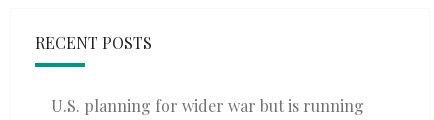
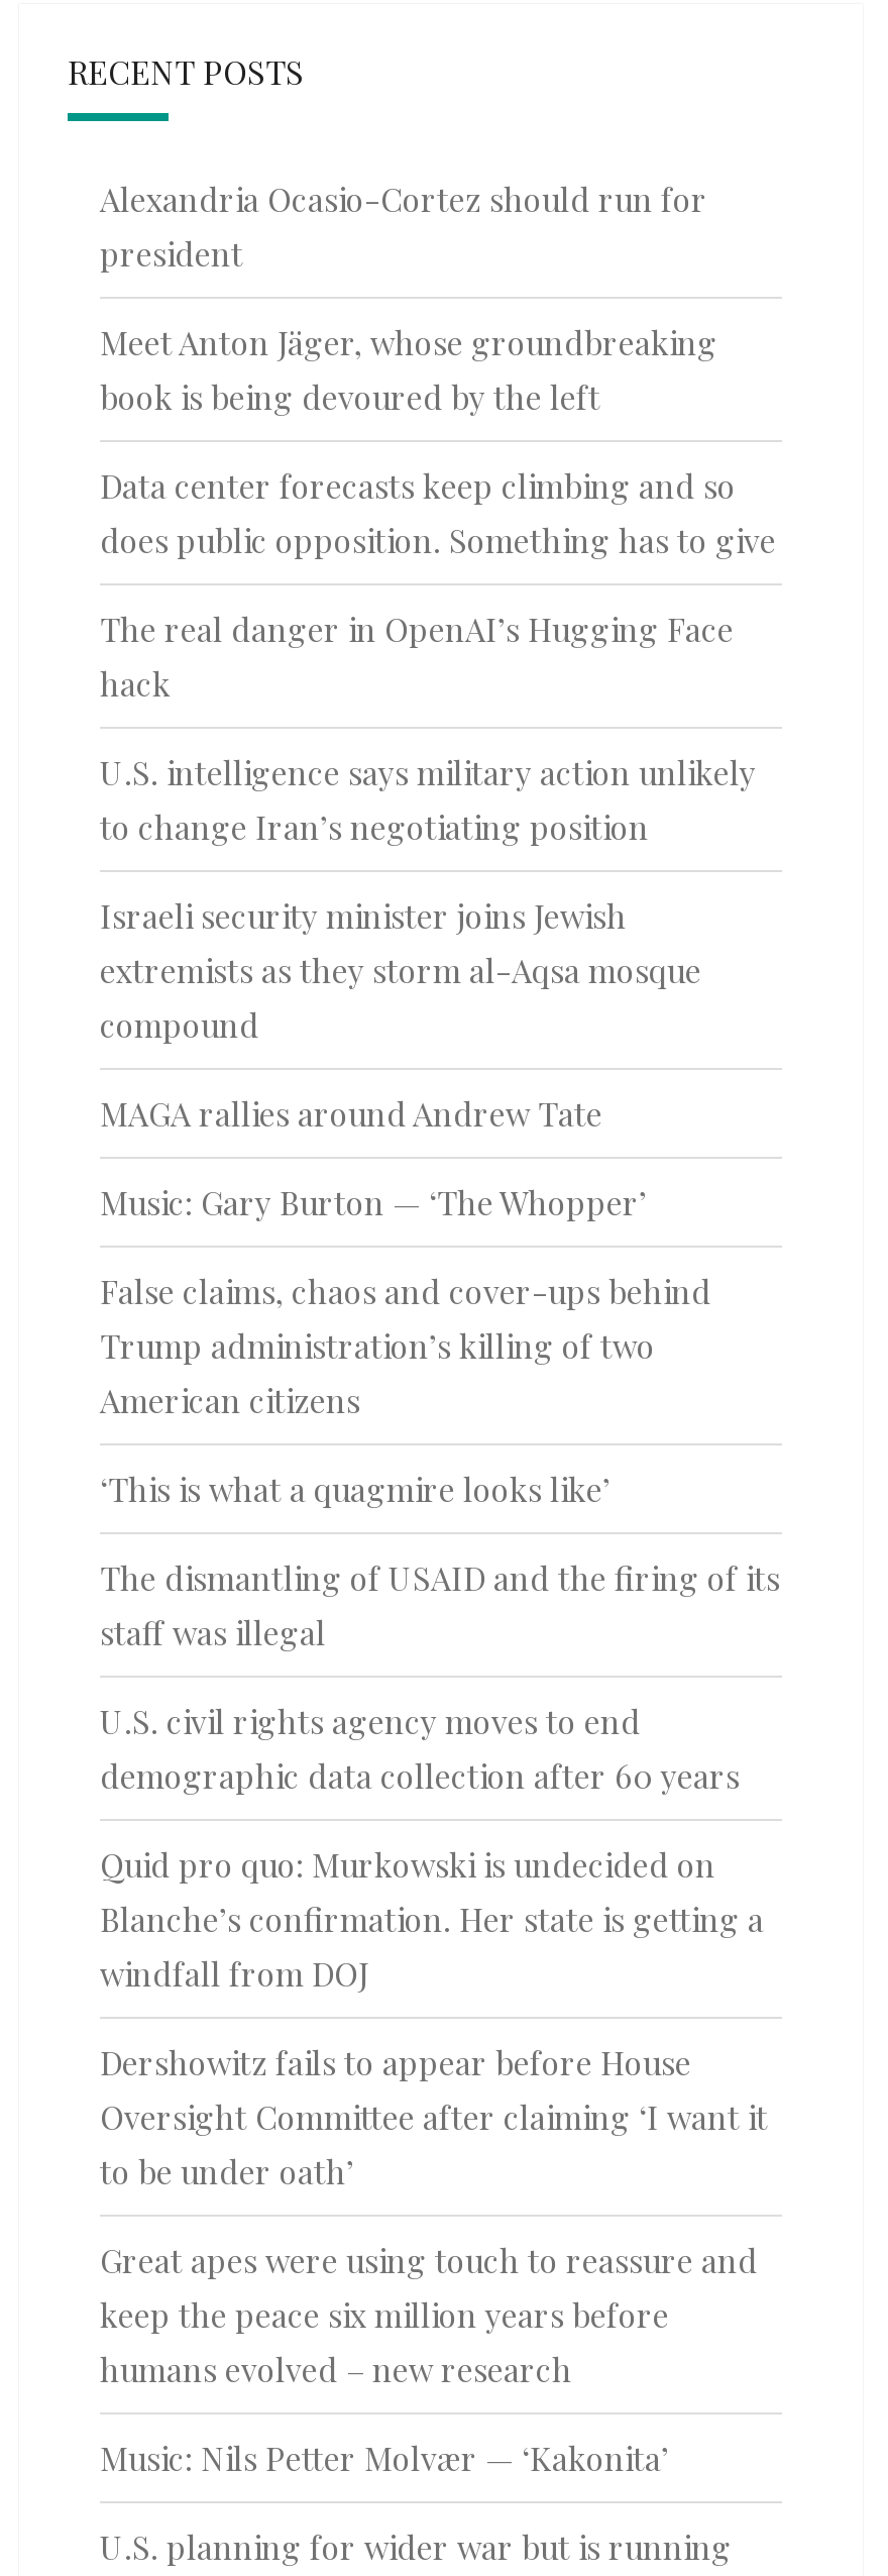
+ Alexandria Ocasio-Cortez should run for
+ president
+ Meet Anton Jäger, whose groundbreaking
+ book is being devoured by the left
+ Data center forecasts keep climbing and so
+ does public opposition. Something has to give
+ The real danger in OpenAI’s Hugging Face
+ hack
+ U.S. intelligence says military action unlikely
+ to change Iran’s negotiating position
+ Israeli security minister joins Jewish
+ extremists as they storm al-Aqsa mosque
+ compound
+ MAGA rallies around Andrew Tate
+ Music: Gary Burton — ‘The Whopper’
+ False claims, chaos and cover-ups behind
+ Trump administration’s killing of two
+ American citizens
+ ‘This is what a quagmire looks like’
+ The dismantling of USAID and the firing of its
+ staff was illegal
+ U.S. civil rights agency moves to end
+ demographic data collection after 60 years
+ Quid pro quo: Murkowski is undecided on
+ Blanche’s confirmation. Her state is getting a
+ windfall from DOJ
+ Dershowitz fails to appear before House
+ Oversight Committee after claiming ‘I want it
+ to be under oath’
+ Great apes were using touch to reassure and
+ keep the peace six million years before
+ humans evolved – new research
+ Music: Nils Petter Molvær — ‘Kakonita’
